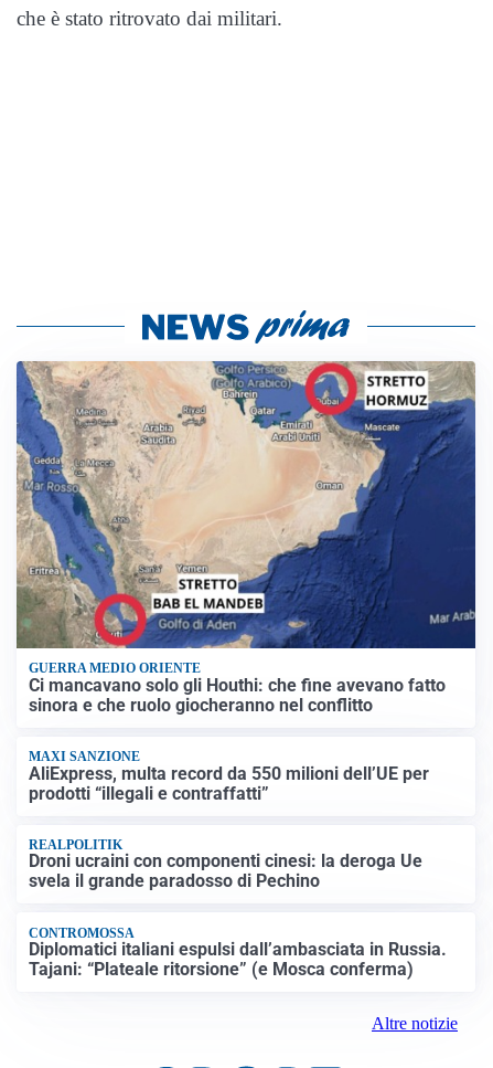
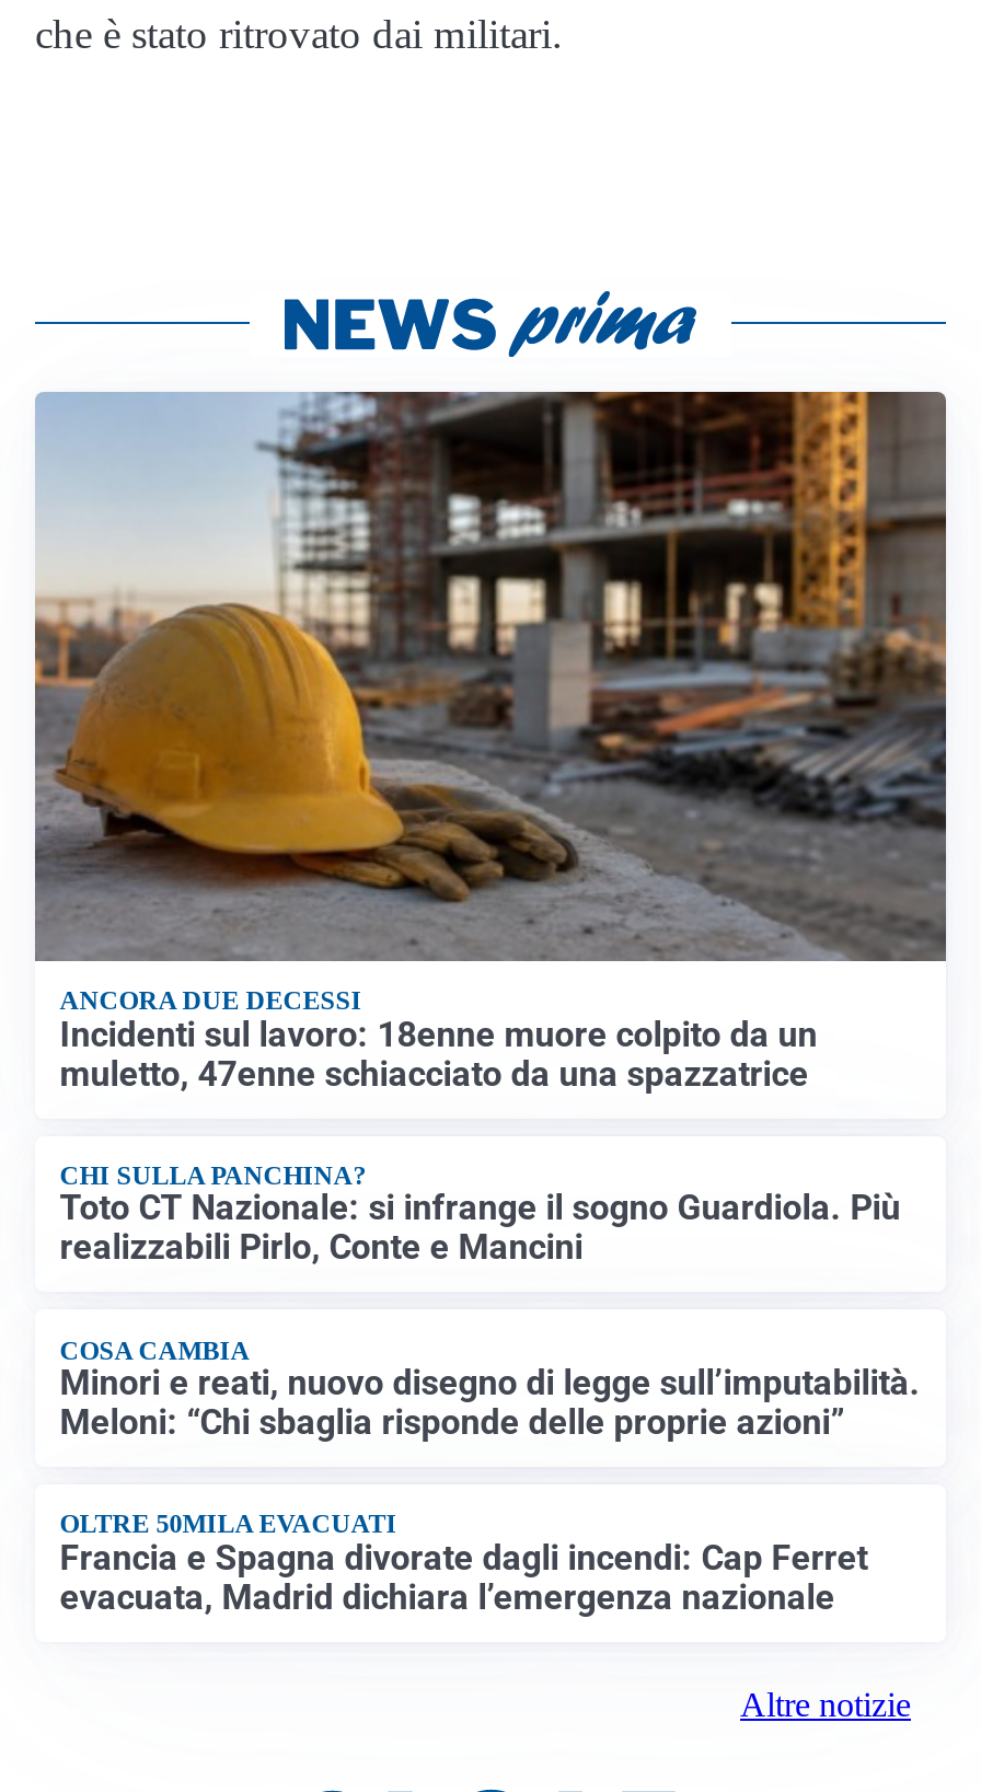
- [image]
- GUERRA MEDIO ORIENTE
- Ci mancavano solo gli Houthi: che fine avevano fatto
- sinora e che ruolo giocheranno nel conflitto
+ [image]
+ ANCORA DUE DECESSI
+ Incidenti sul lavoro: 18enne muore colpito da un
+ muletto, 47enne schiacciato da una spazzatrice

- MAXI SANZIONE
- AliExpress, multa record da 550 milioni dell’UE per
- prodotti “illegali e contraffatti”
+ CHI SULLA PANCHINA?
+ Toto CT Nazionale: si infrange il sogno Guardiola. Più
+ realizzabili Pirlo, Conte e Mancini

- REALPOLITIK
- Droni ucraini con componenti cinesi: la deroga Ue
- svela il grande paradosso di Pechino
+ COSA CAMBIA
+ Minori e reati, nuovo disegno di legge sull’imputabilità.
+ Meloni: “Chi sbaglia risponde delle proprie azioni”

- CONTROMOSSA
- Diplomatici italiani espulsi dall’ambasciata in Russia.
- Tajani: “Plateale ritorsione” (e Mosca conferma)
+ OLTRE 50MILA EVACUATI
+ Francia e Spagna divorate dagli incendi: Cap Ferret
+ evacuata, Madrid dichiara l’emergenza nazionale
